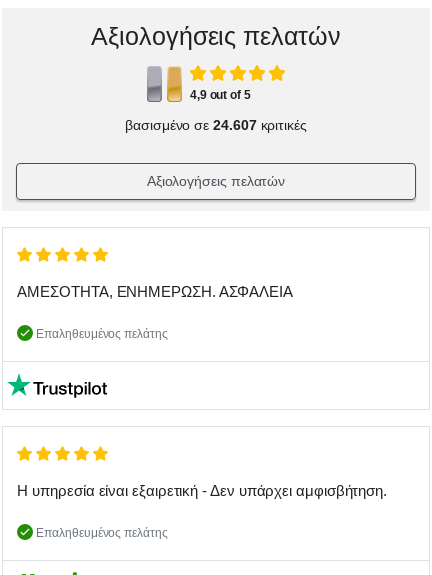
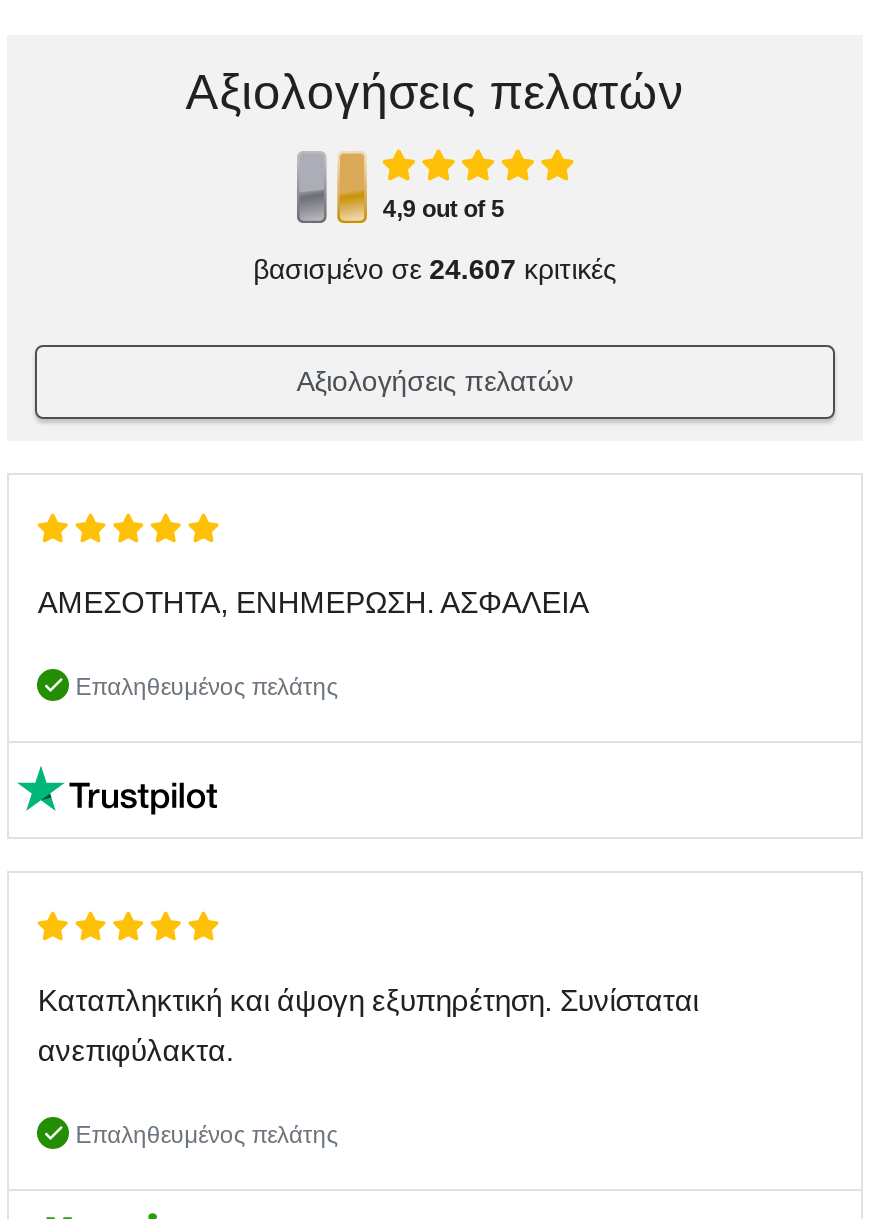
- Η υπηρεσία είναι εξαιρετική - Δεν υπάρχει αμφισβήτηση.
+ Καταπληκτική και άψογη εξυπηρέτηση. Συνίσταται
+ ανεπιφύλακτα.
